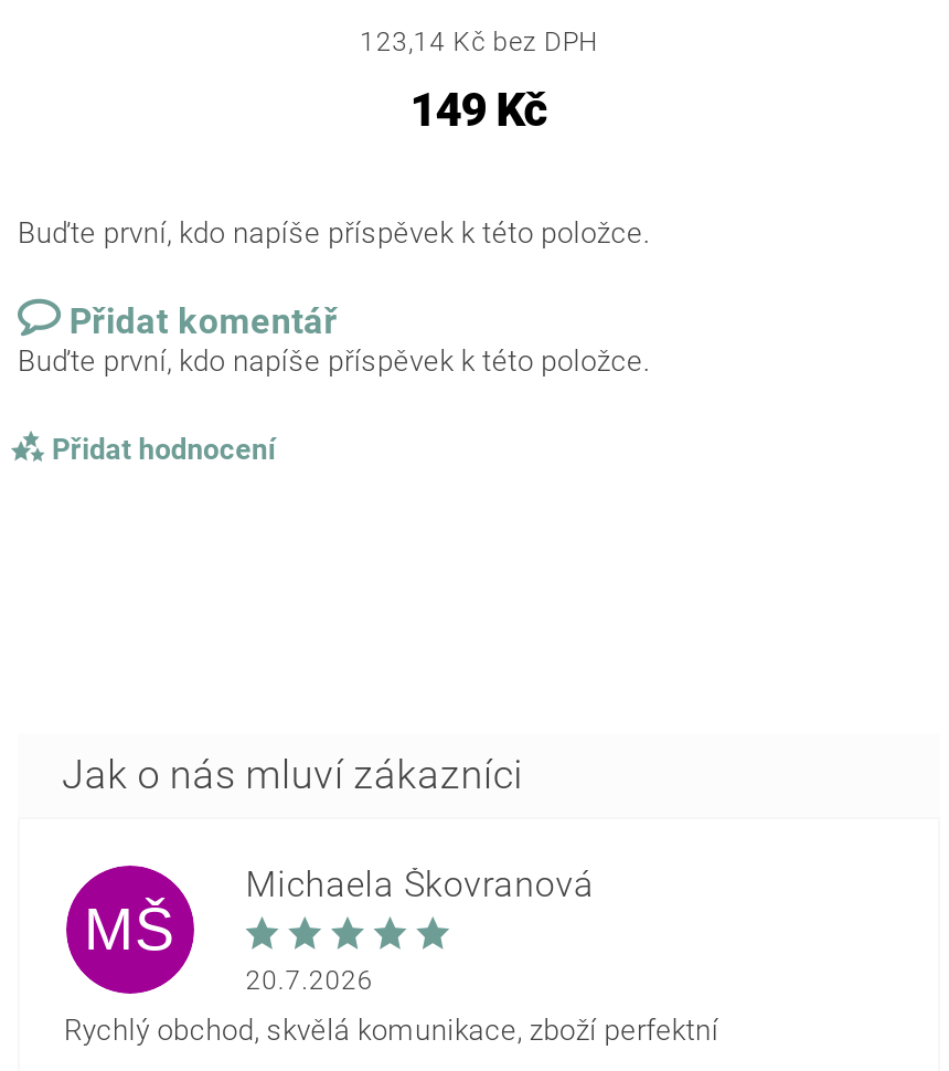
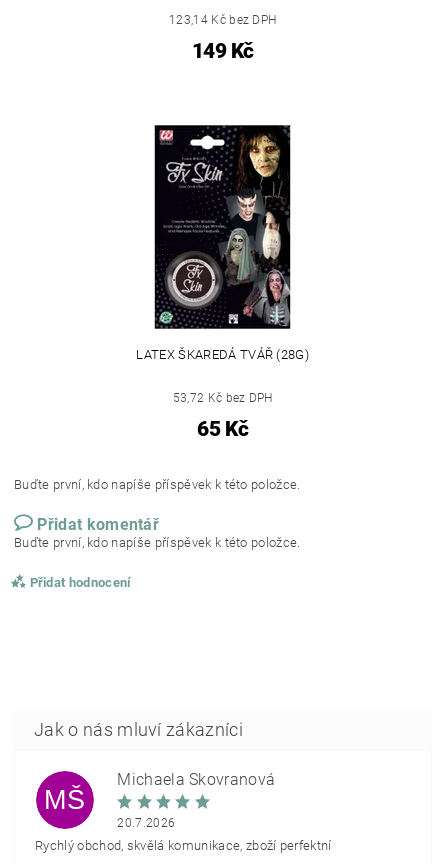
+ [image]
+ LATEX ŠKAREDÁ TVÁŘ (28G)
+ 53,72 Kč bez DPH
+ 65 Kč
